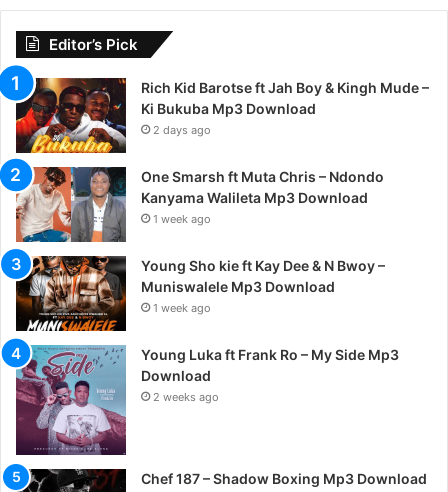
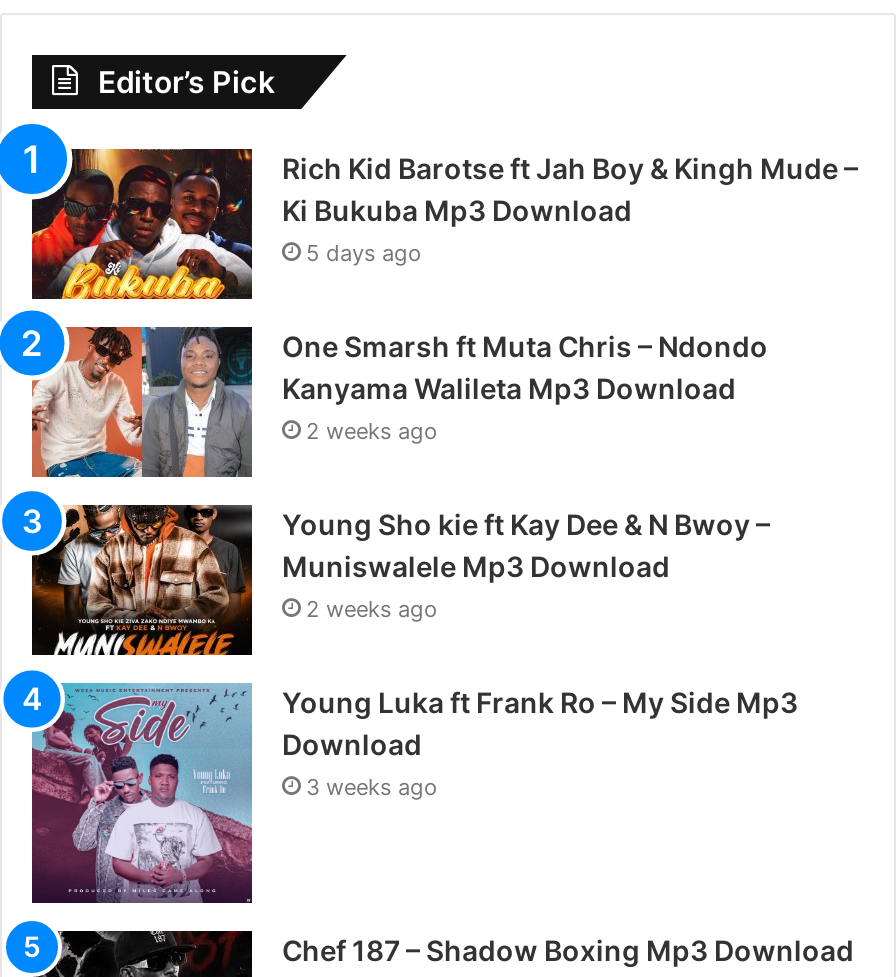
- 2 days ago
+ 5 days ago

- 1 week ago
+ 2 weeks ago

- 1 week ago
+ 2 weeks ago

- 2 weeks ago
+ 3 weeks ago
